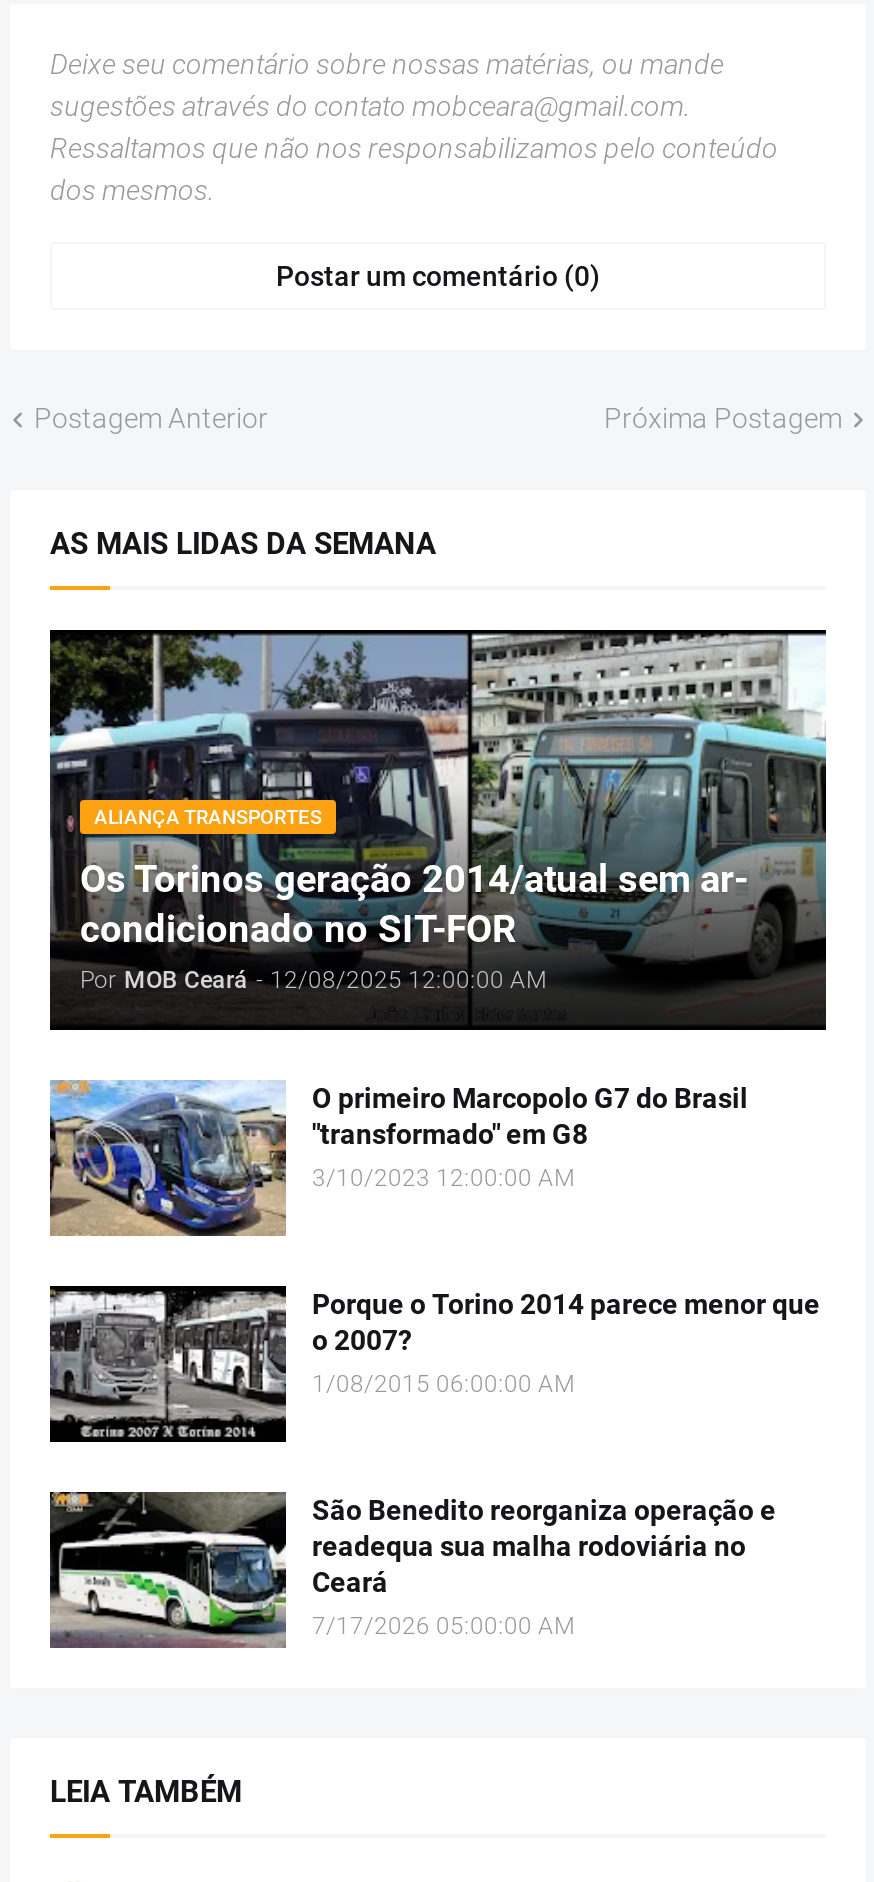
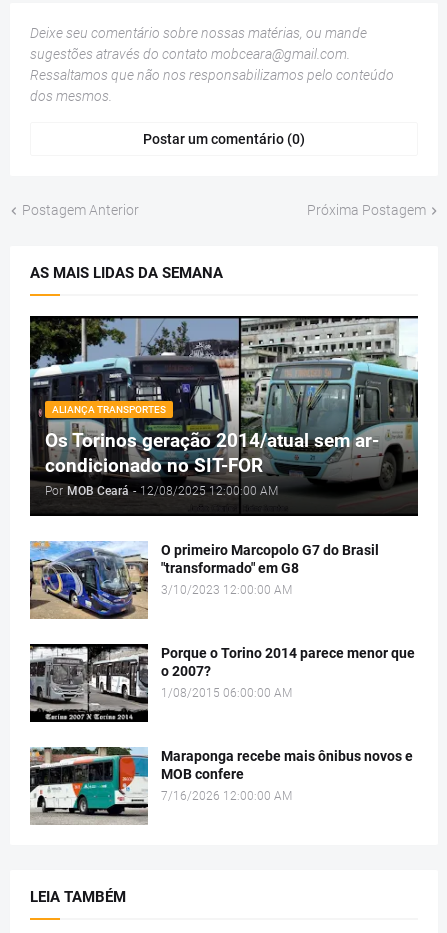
- [image]
- São Benedito reorganiza operação e
- readequa sua malha rodoviária no
- Ceará
- 7/17/2026 05:00:00 AM
+ [image]
+ Maraponga recebe mais ônibus novos e
+ MOB confere
+ 7/16/2026 12:00:00 AM
